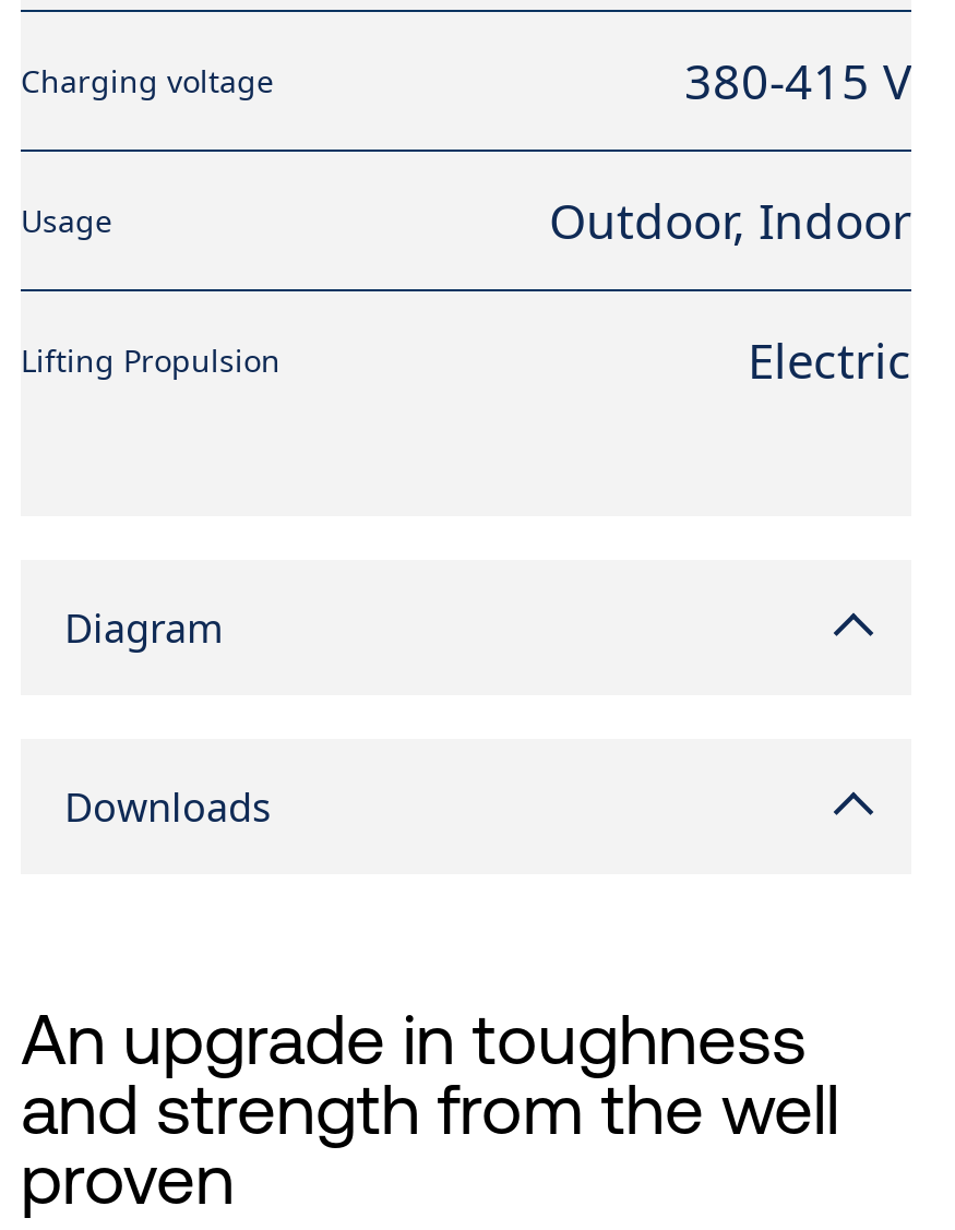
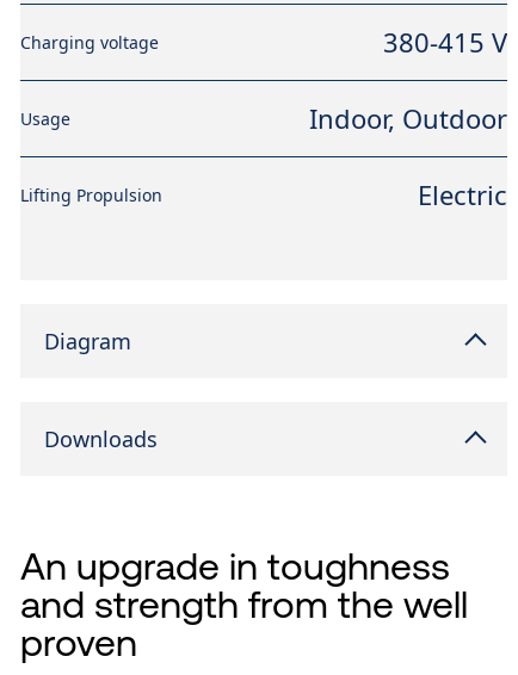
- Outdoor, Indoor
+ Indoor, Outdoor
